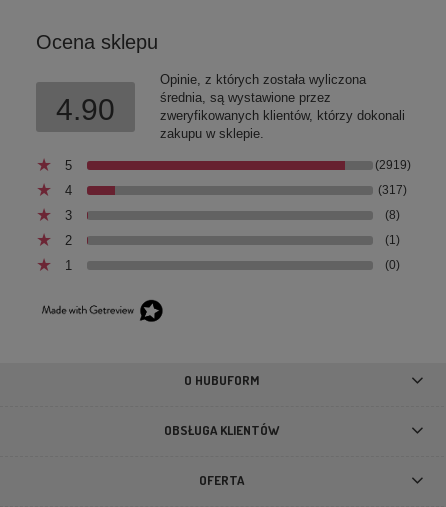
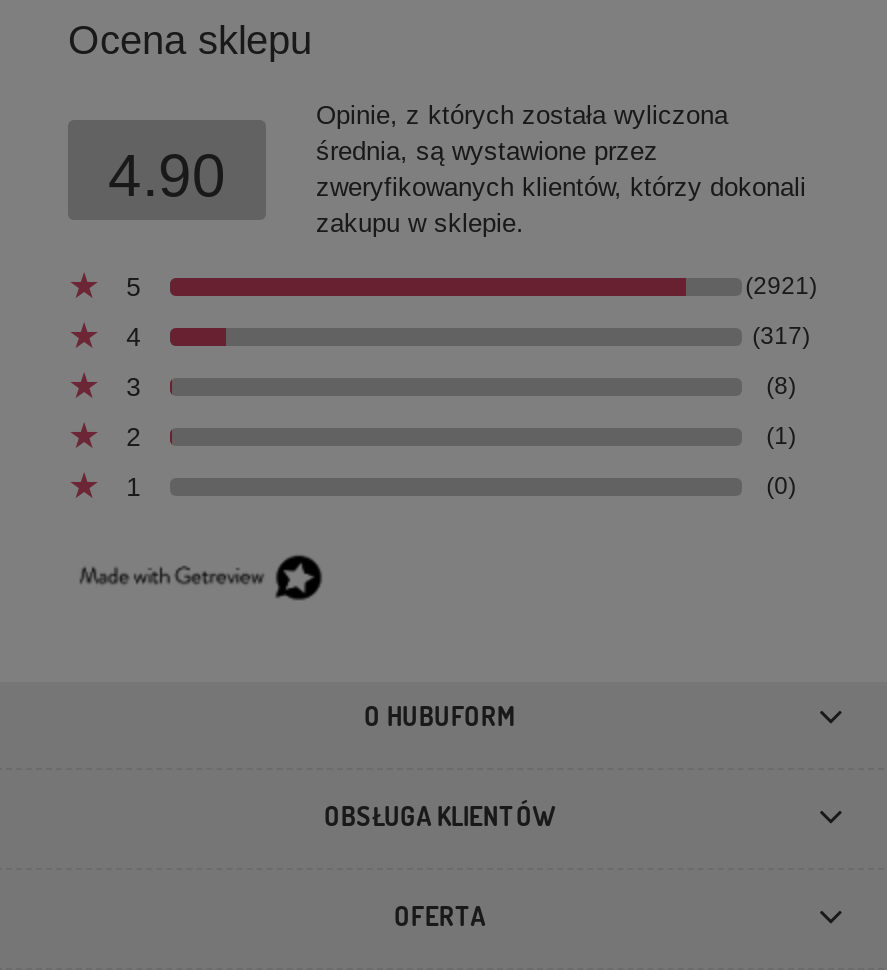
- (2919)
+ (2921)
